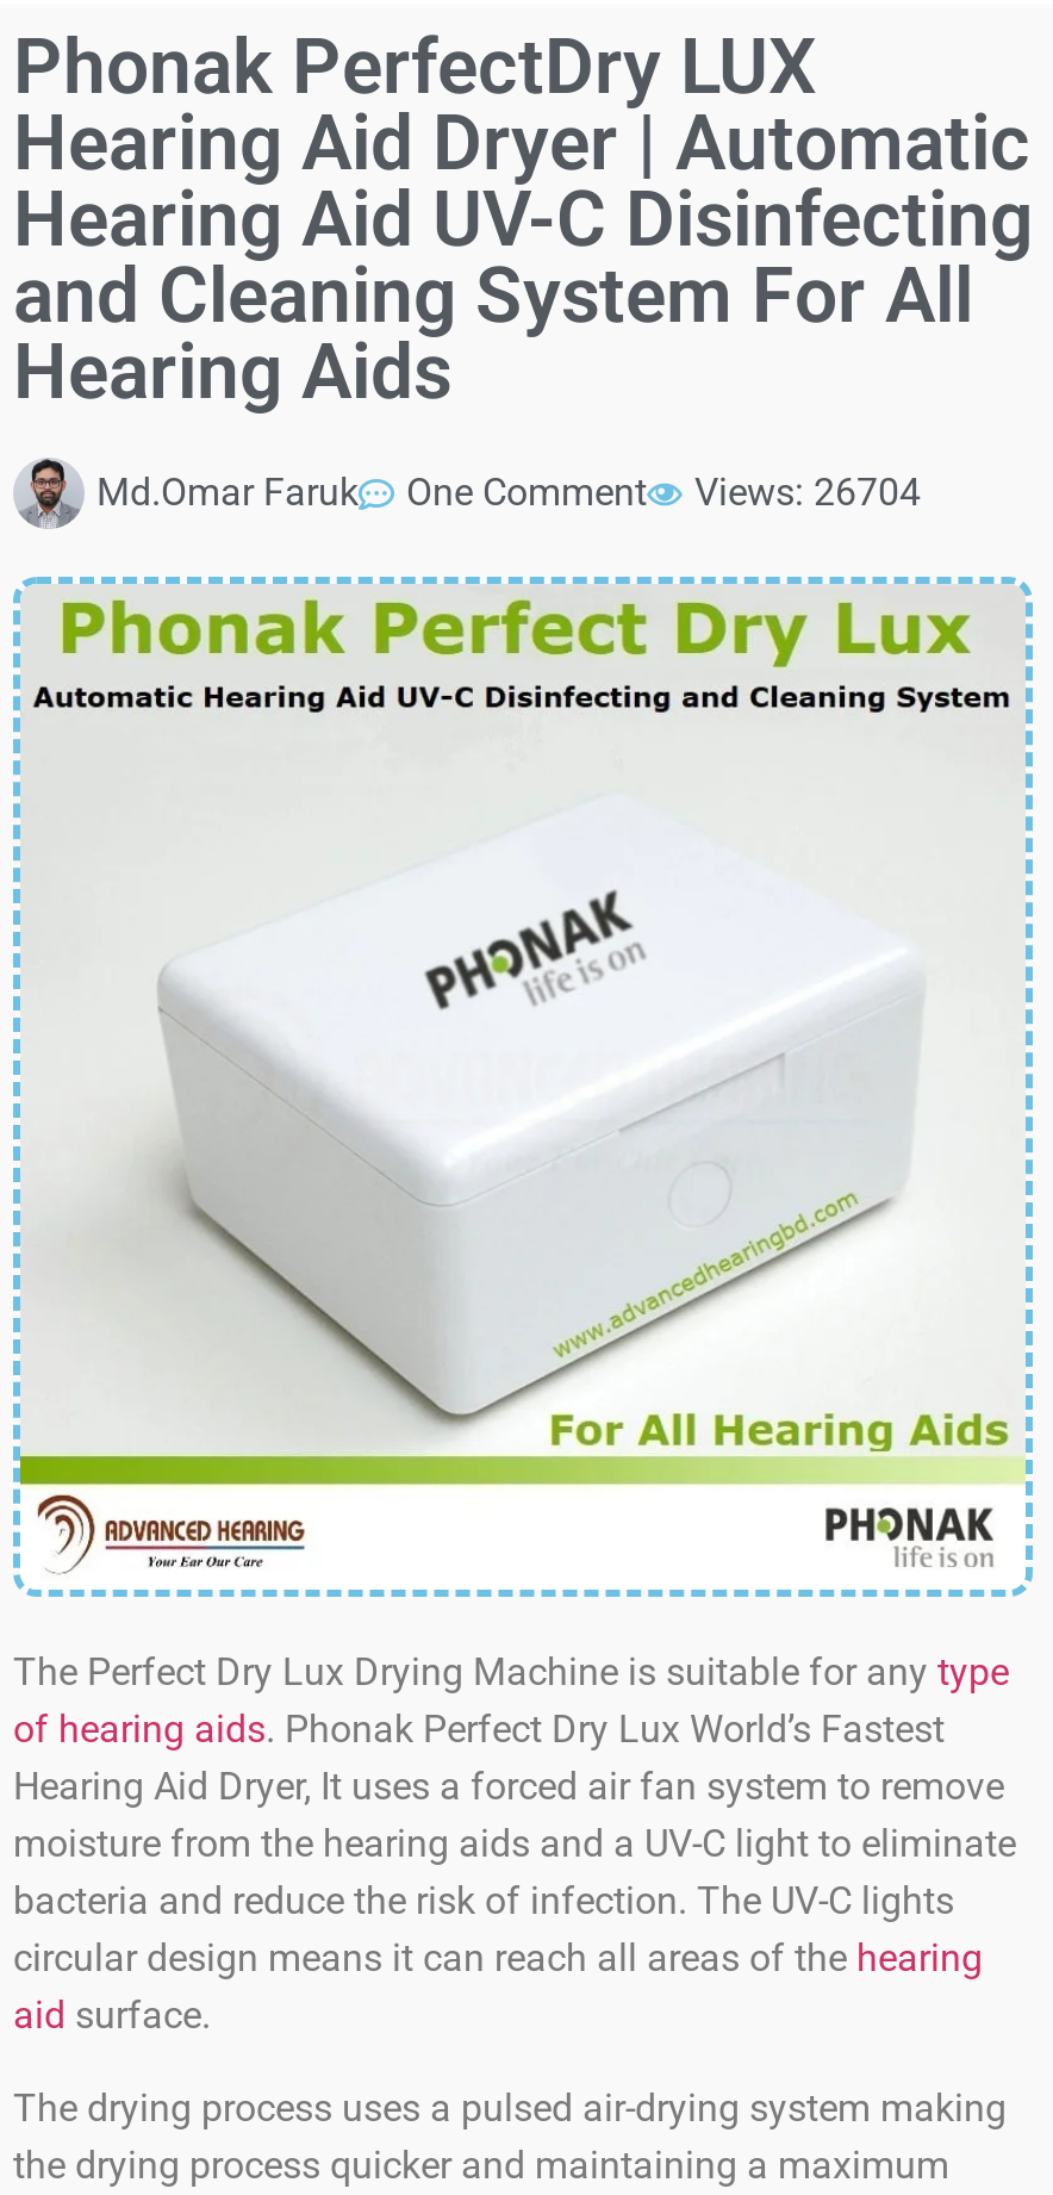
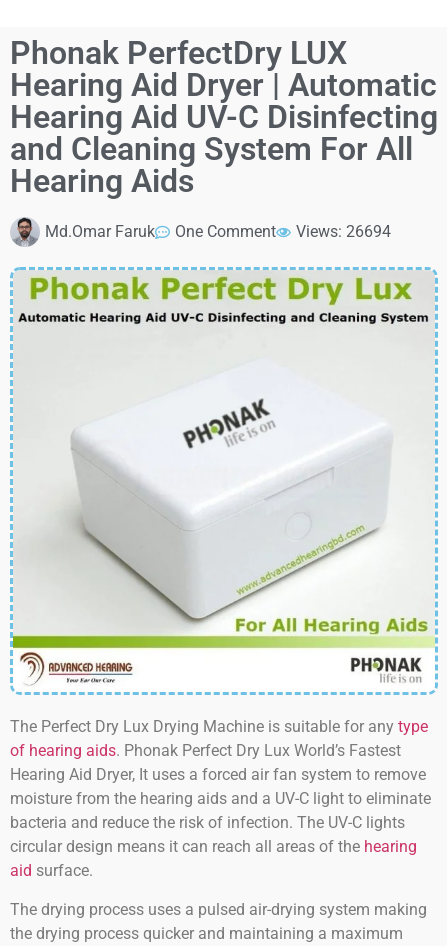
- Md.Omar Faruk One Comment Views: 26704
+ Md.Omar Faruk One Comment Views: 26694
